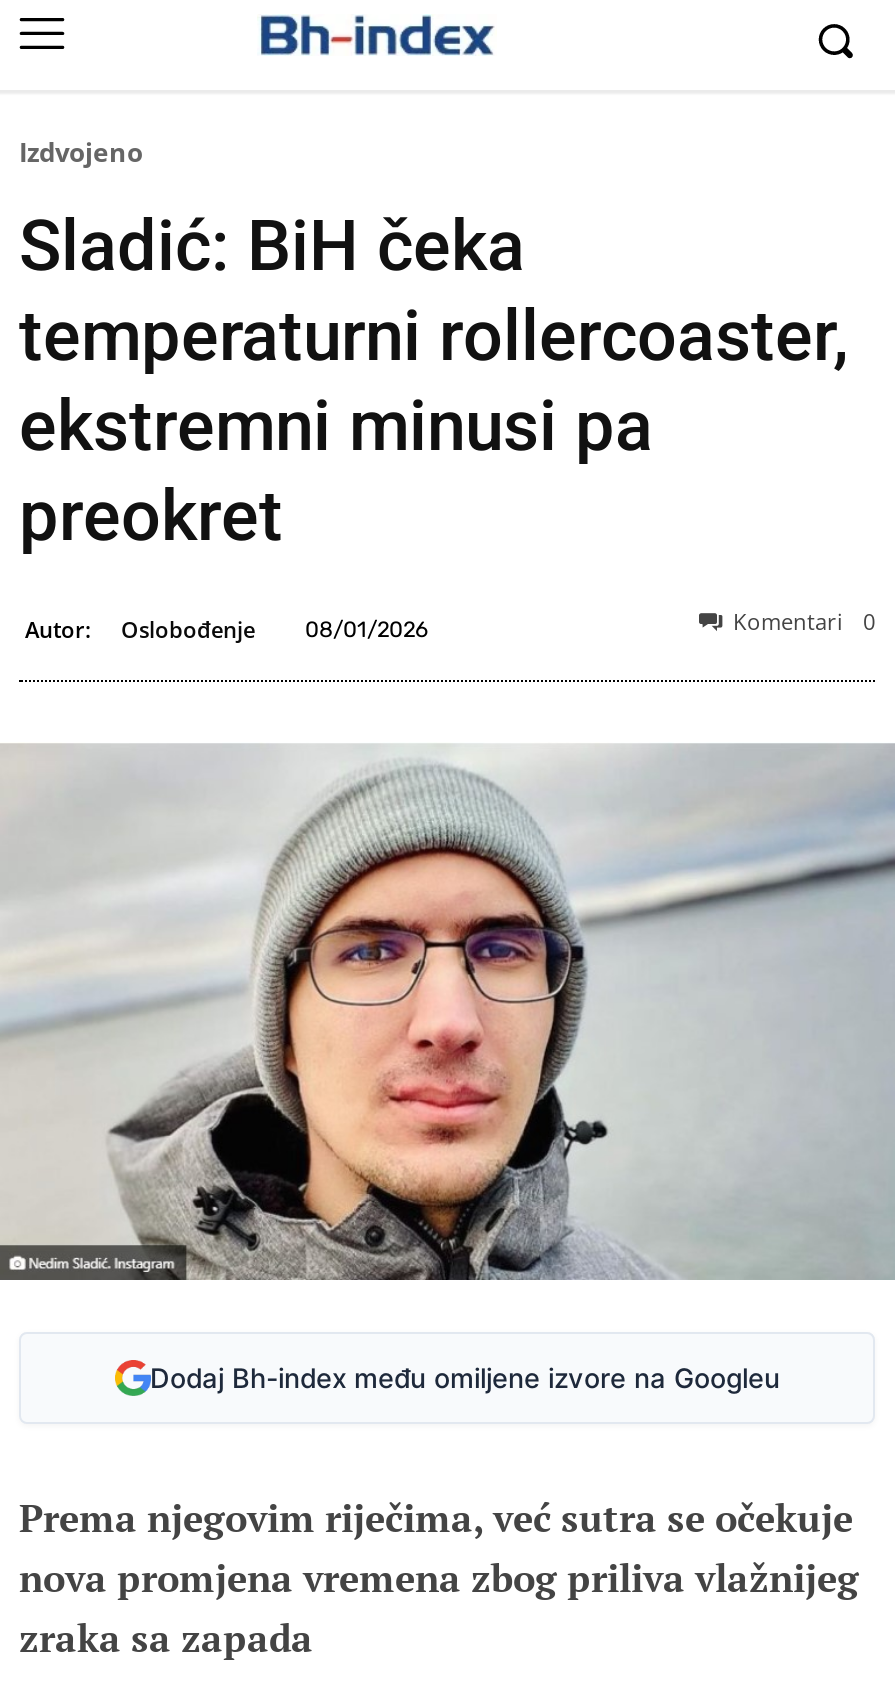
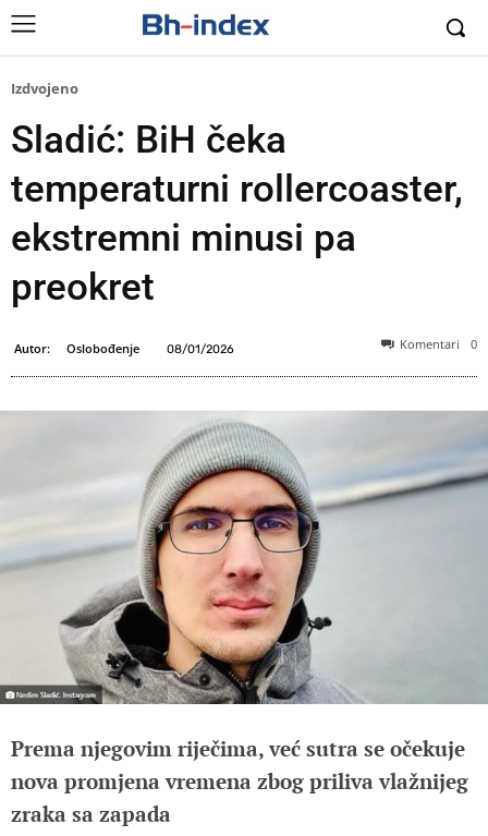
- Dodaj Bh-index među omiljene izvore na Googleu
